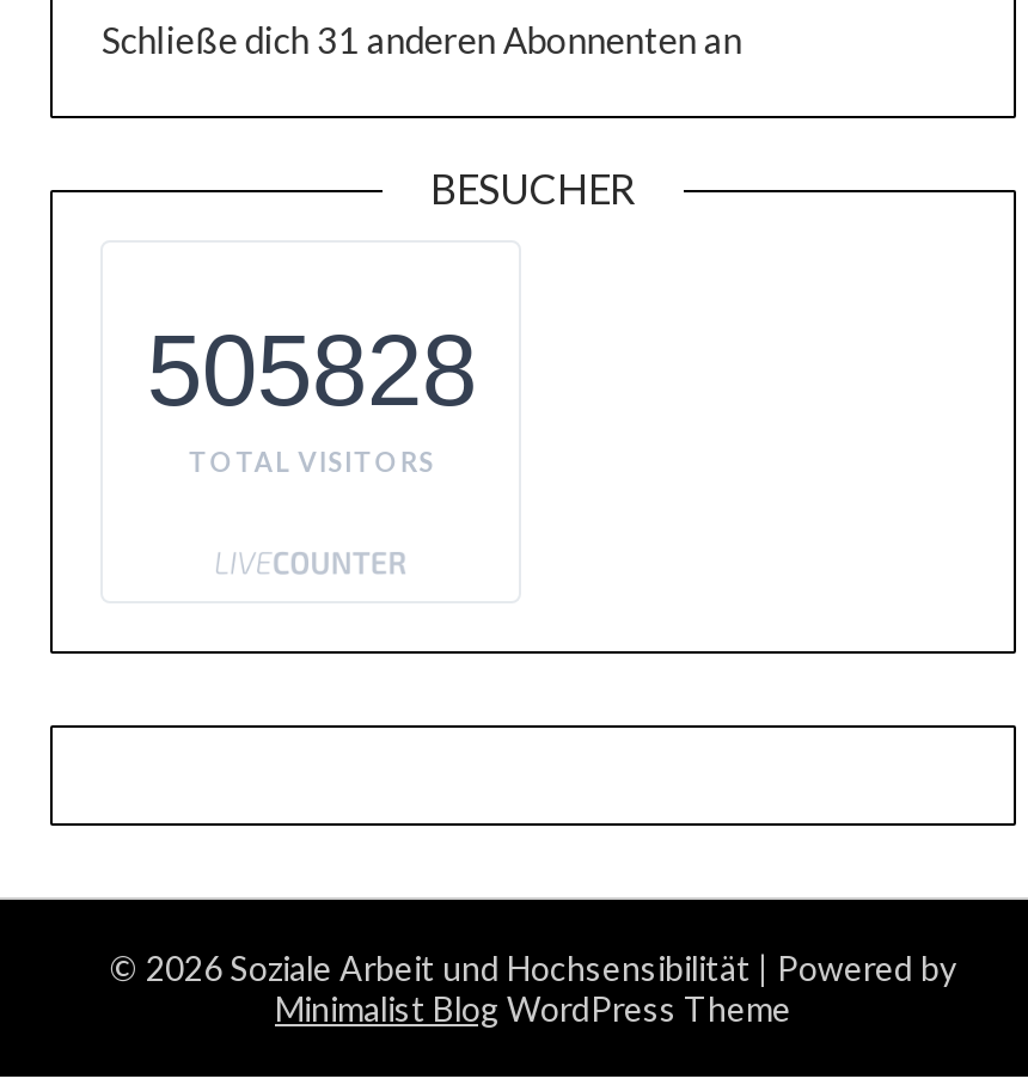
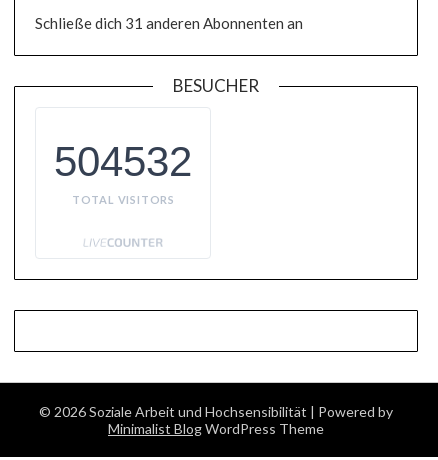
- 505828
+ 504532
